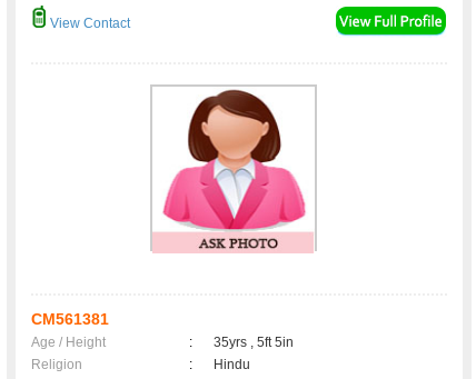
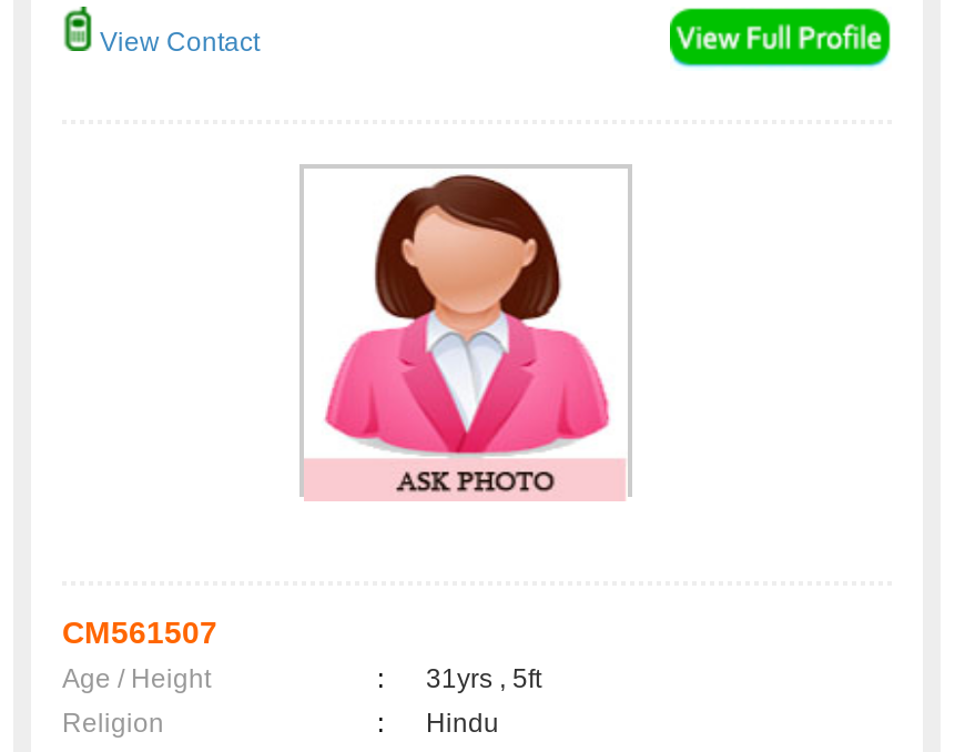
- CM561381
+ CM561507

- 35yrs , 5ft 5in
+ 31yrs , 5ft
